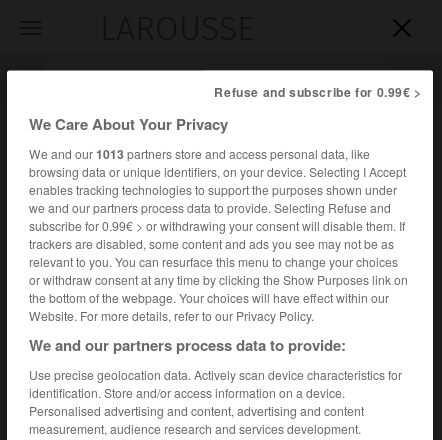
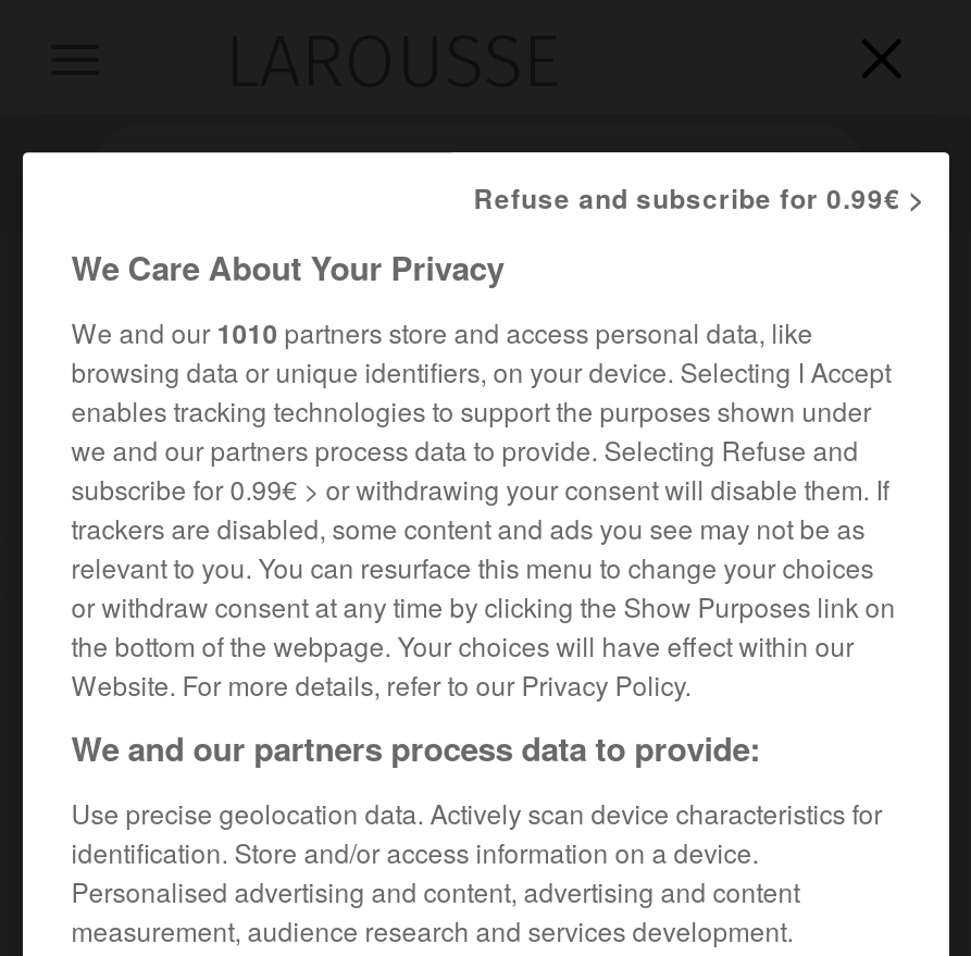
- We and our 1013 partners store and access personal data, like
+ We and our 1010 partners store and access personal data, like
